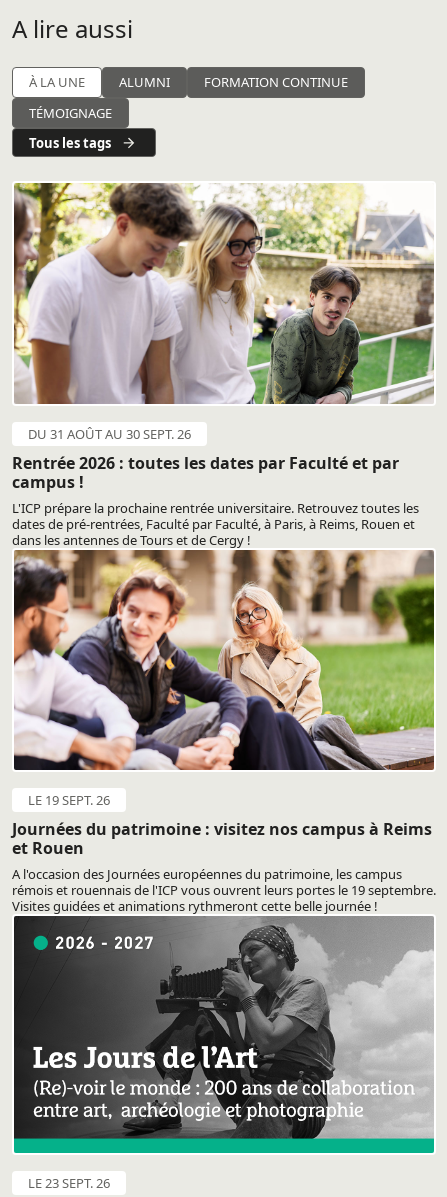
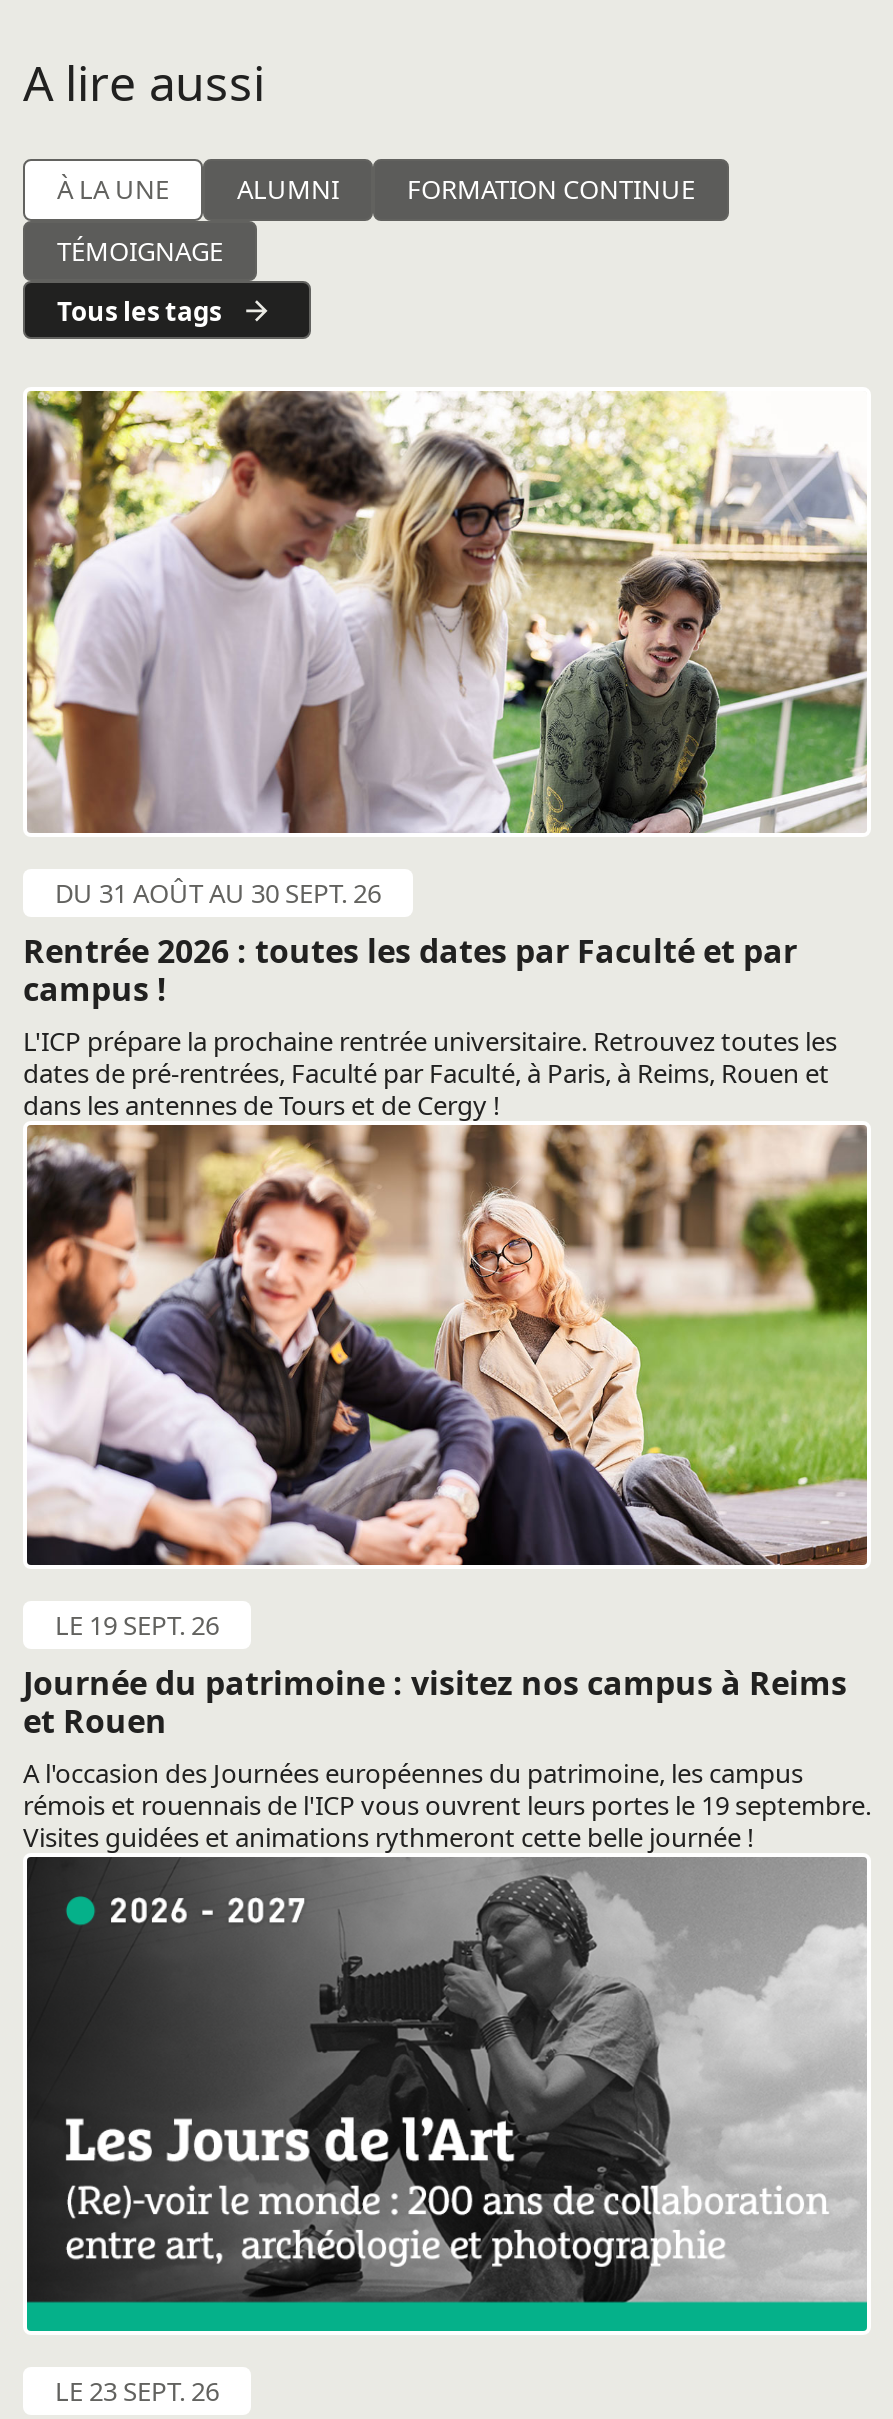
- Journées du patrimoine : visitez nos campus à Reims
+ Journée du patrimoine : visitez nos campus à Reims
